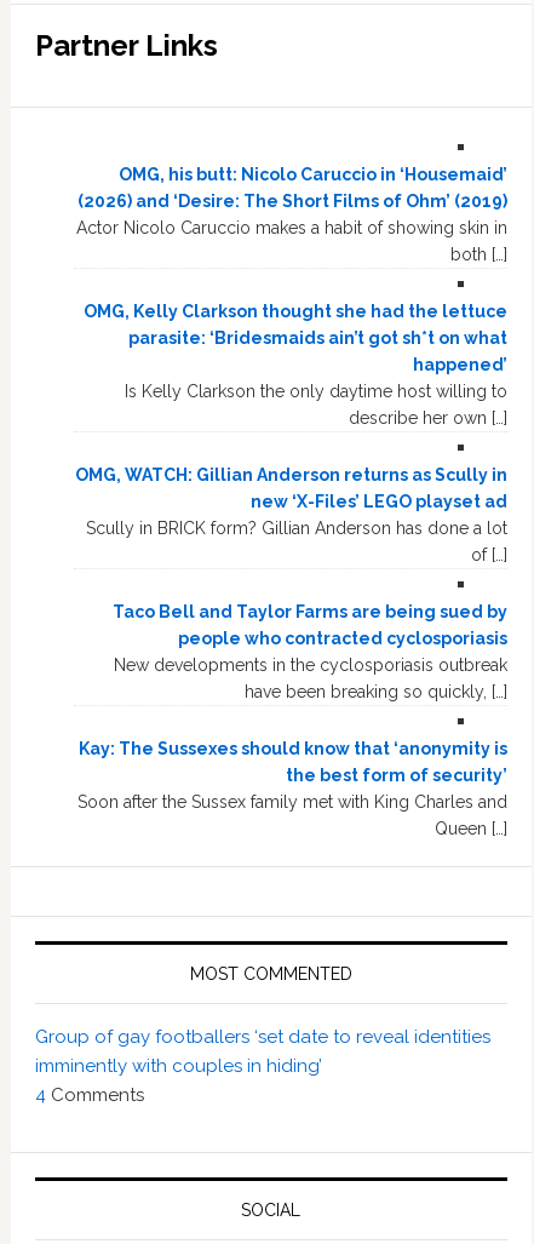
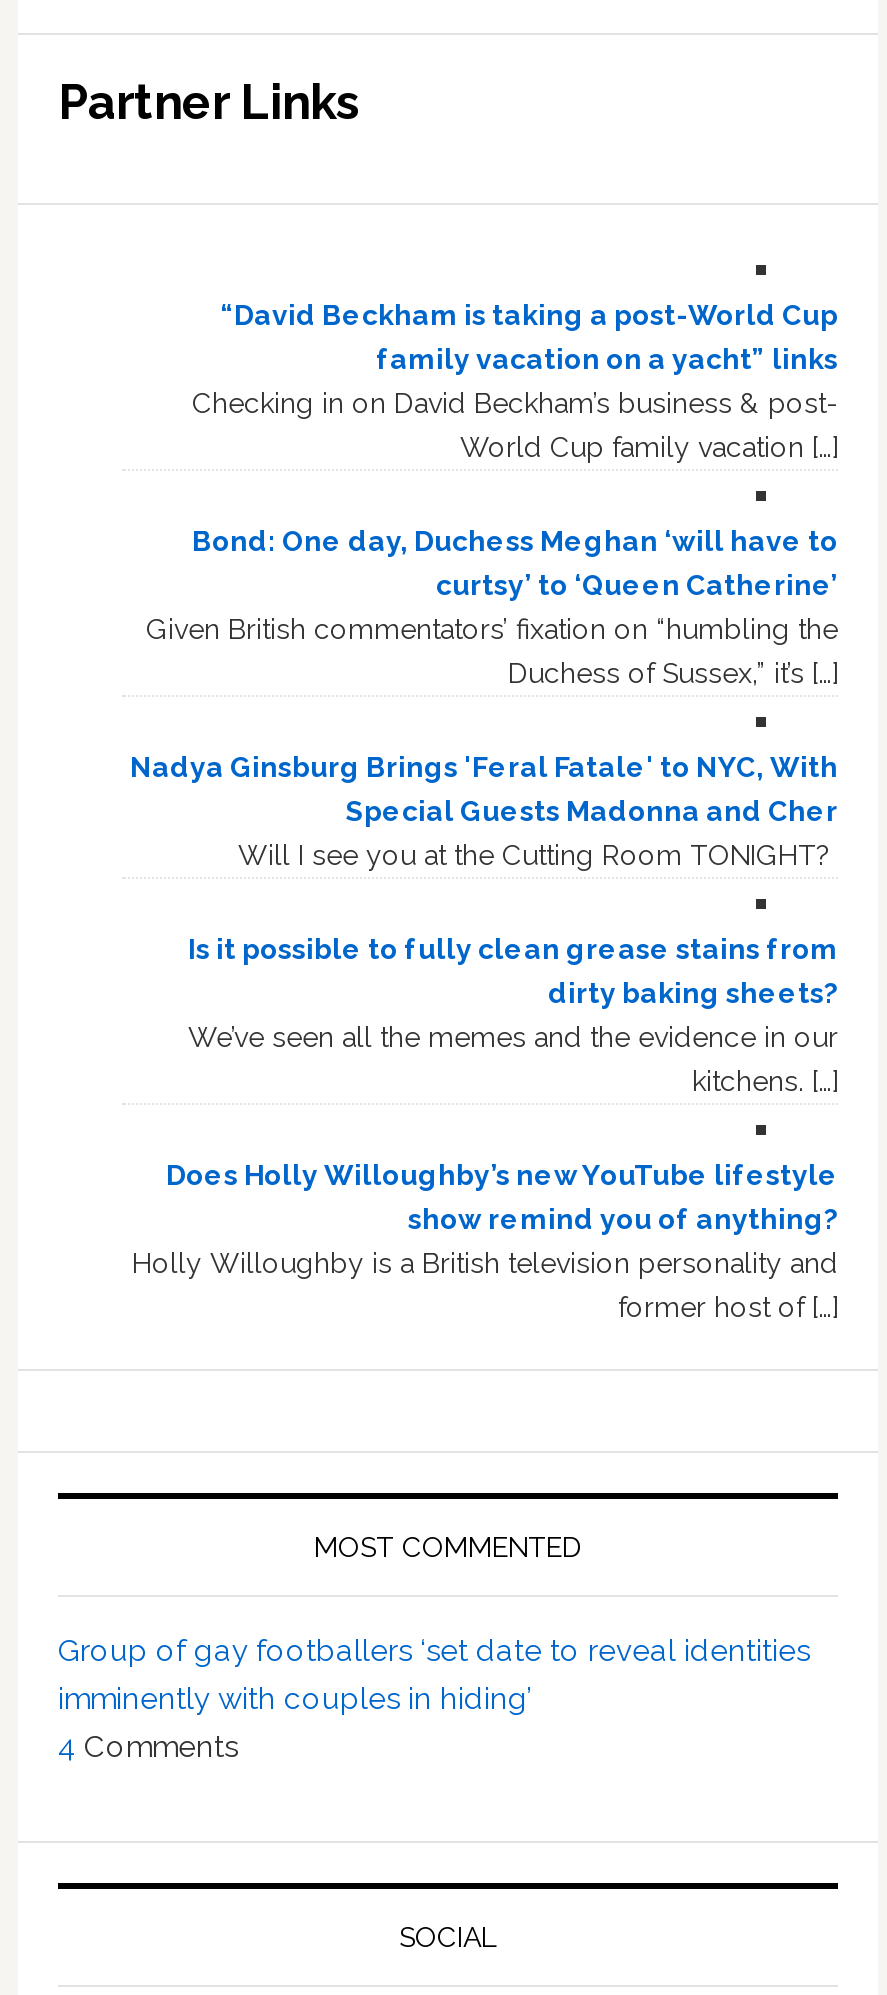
- OMG, his butt: Nicolo Caruccio in ‘Housemaid’
- (2026) and ‘Desire: The Short Films of Ohm’ (2019)
- Actor Nicolo Caruccio makes a habit of showing skin in
- both […]
+ “David Beckham is taking a post-World Cup
+ family vacation on a yacht” links
+ Checking in on David Beckham’s business & post-
+ World Cup family vacation […]

- OMG, Kelly Clarkson thought she had the lettuce
- parasite: ‘Bridesmaids ain’t got sh*t on what
- happened’
- Is Kelly Clarkson the only daytime host willing to
- describe her own […]
+ Bond: One day, Duchess Meghan ‘will have to
+ curtsy’ to ‘Queen Catherine’
+ Given British commentators’ fixation on “humbling the
+ Duchess of Sussex,” it’s […]

- OMG, WATCH: Gillian Anderson returns as Scully in
- new ‘X-Files’ LEGO playset ad
- Scully in BRICK form? Gillian Anderson has done a lot
- of […]
+ Nadya Ginsburg Brings 'Feral Fatale' to NYC, With
+ Special Guests Madonna and Cher
+ Will I see you at the Cutting Room TONIGHT?

- Taco Bell and Taylor Farms are being sued by
- people who contracted cyclosporiasis
- New developments in the cyclosporiasis outbreak
- have been breaking so quickly, […]
+ Is it possible to fully clean grease stains from
+ dirty baking sheets?
+ We’ve seen all the memes and the evidence in our
+ kitchens. […]

- Kay: The Sussexes should know that ‘anonymity is
- the best form of security’
- Soon after the Sussex family met with King Charles and
- Queen […]
+ Does Holly Willoughby’s new YouTube lifestyle
+ show remind you of anything?
+ Holly Willoughby is a British television personality and
+ former host of […]
